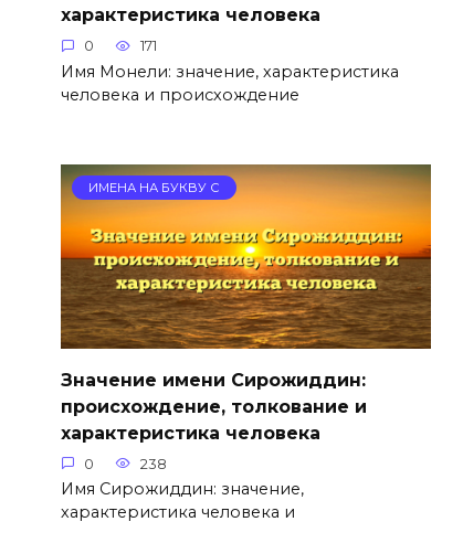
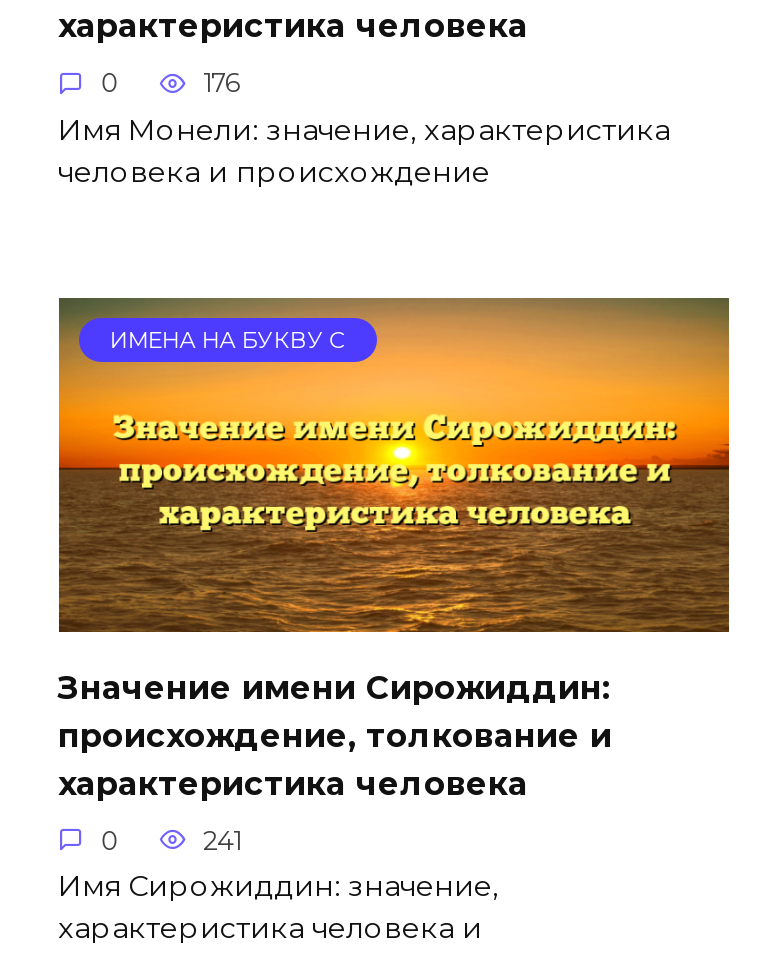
- 171
+ 176

- 238
+ 241
